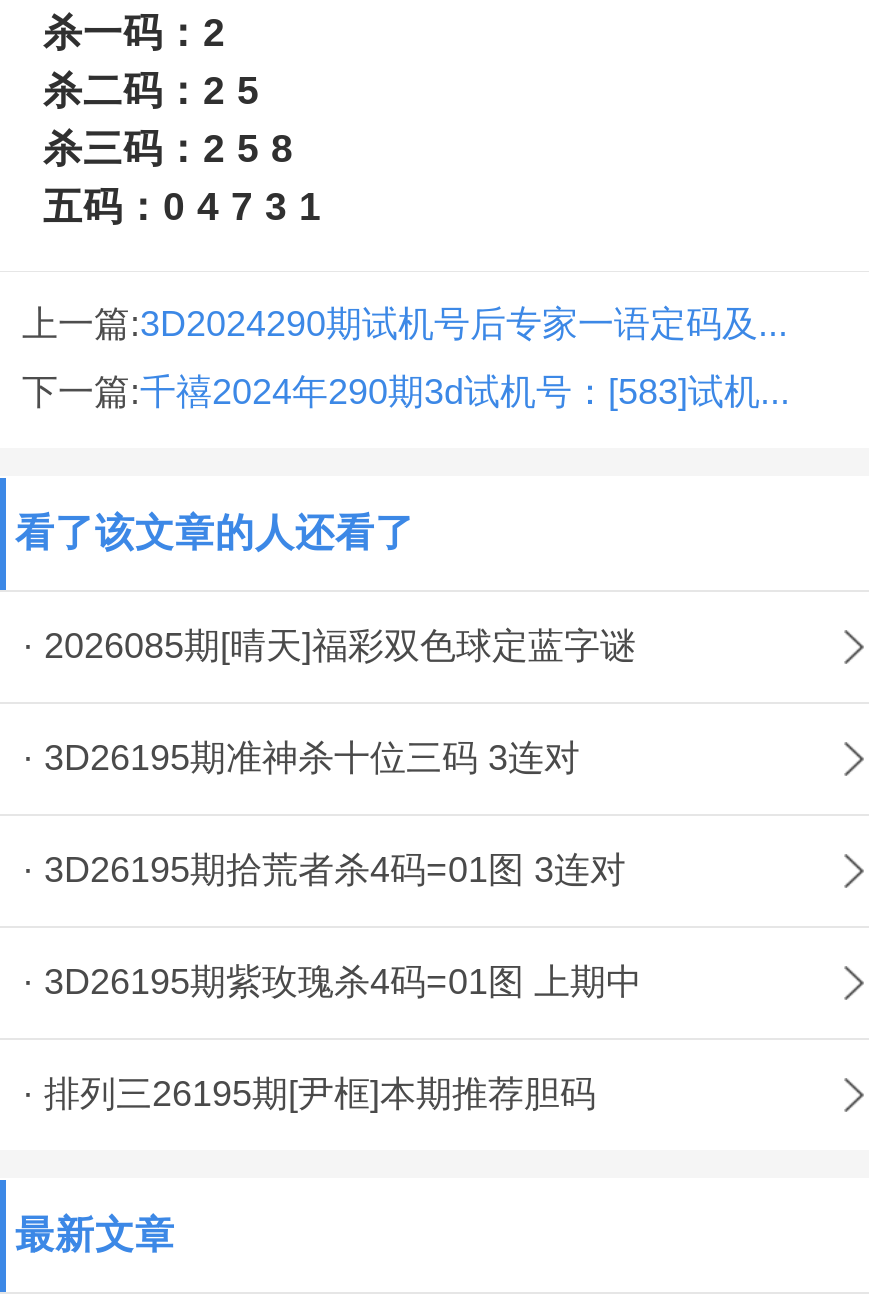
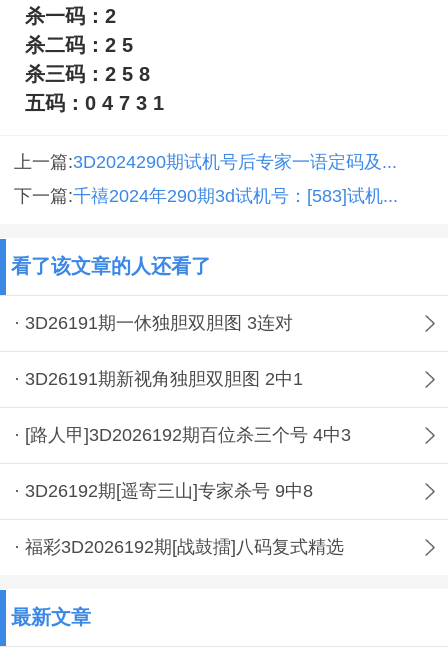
- · 2026085期[晴天]福彩双色球定蓝字谜
+ · 3D26191期一休独胆双胆图 3连对

- · 3D26195期准神杀十位三码 3连对
+ · 3D26191期新视角独胆双胆图 2中1

- · 3D26195期拾荒者杀4码=01图 3连对
+ · [路人甲]3D2026192期百位杀三个号 4中3

- · 3D26195期紫玫瑰杀4码=01图 上期中
+ · 3D26192期[遥寄三山]专家杀号 9中8

- · 排列三26195期[尹框]本期推荐胆码
+ · 福彩3D2026192期[战鼓擂]八码复式精选
